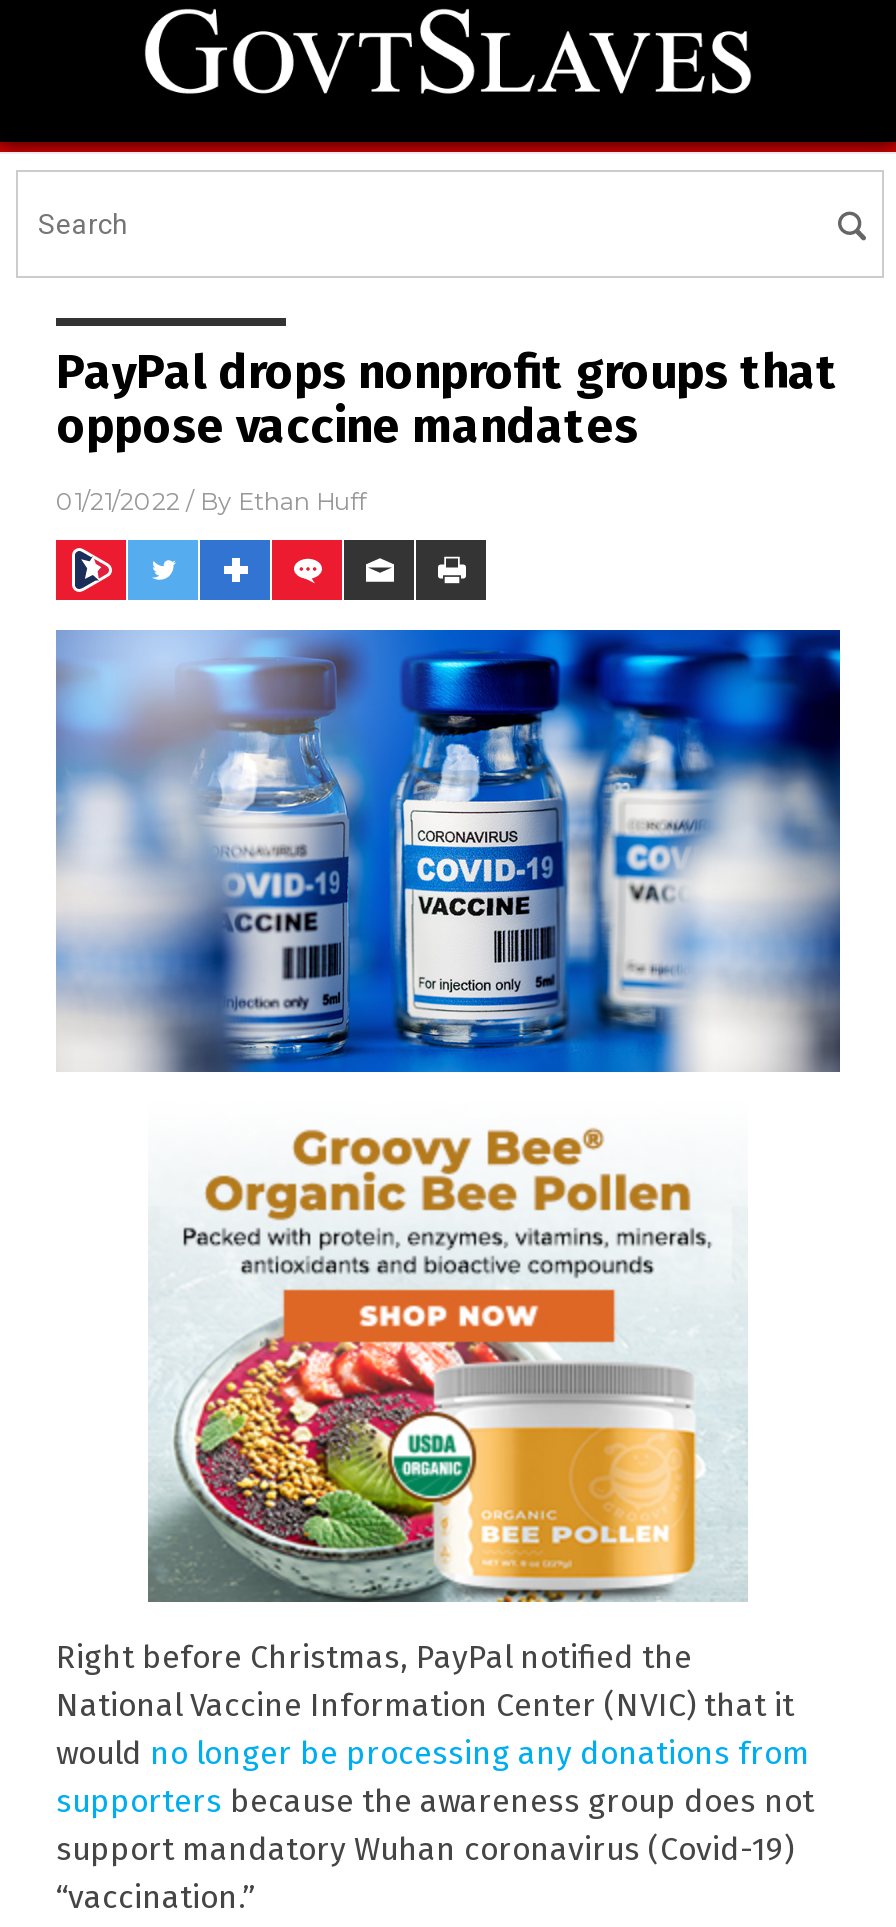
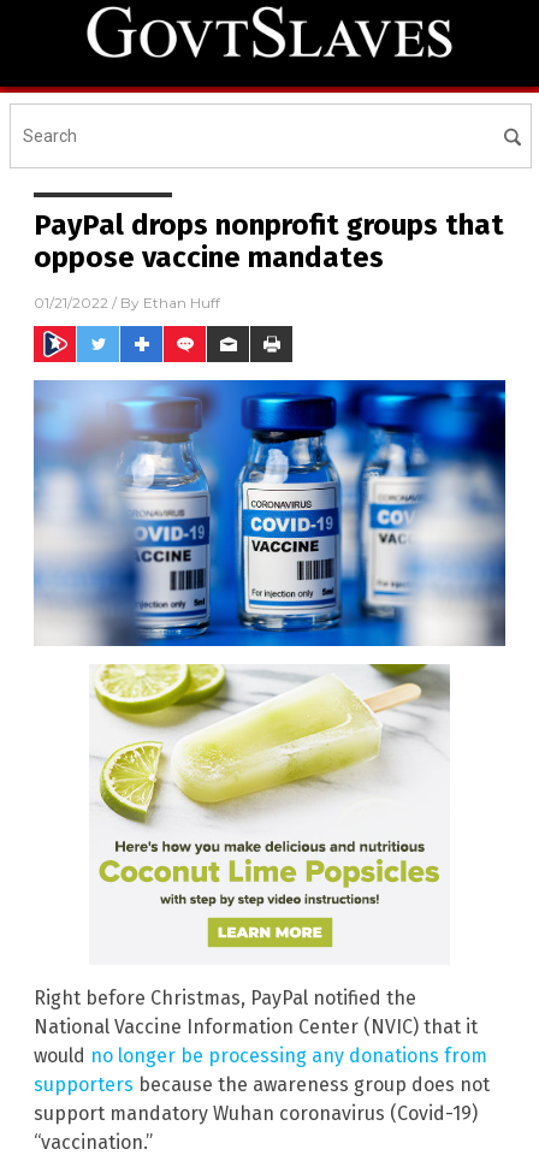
- [image]
+ [image]
